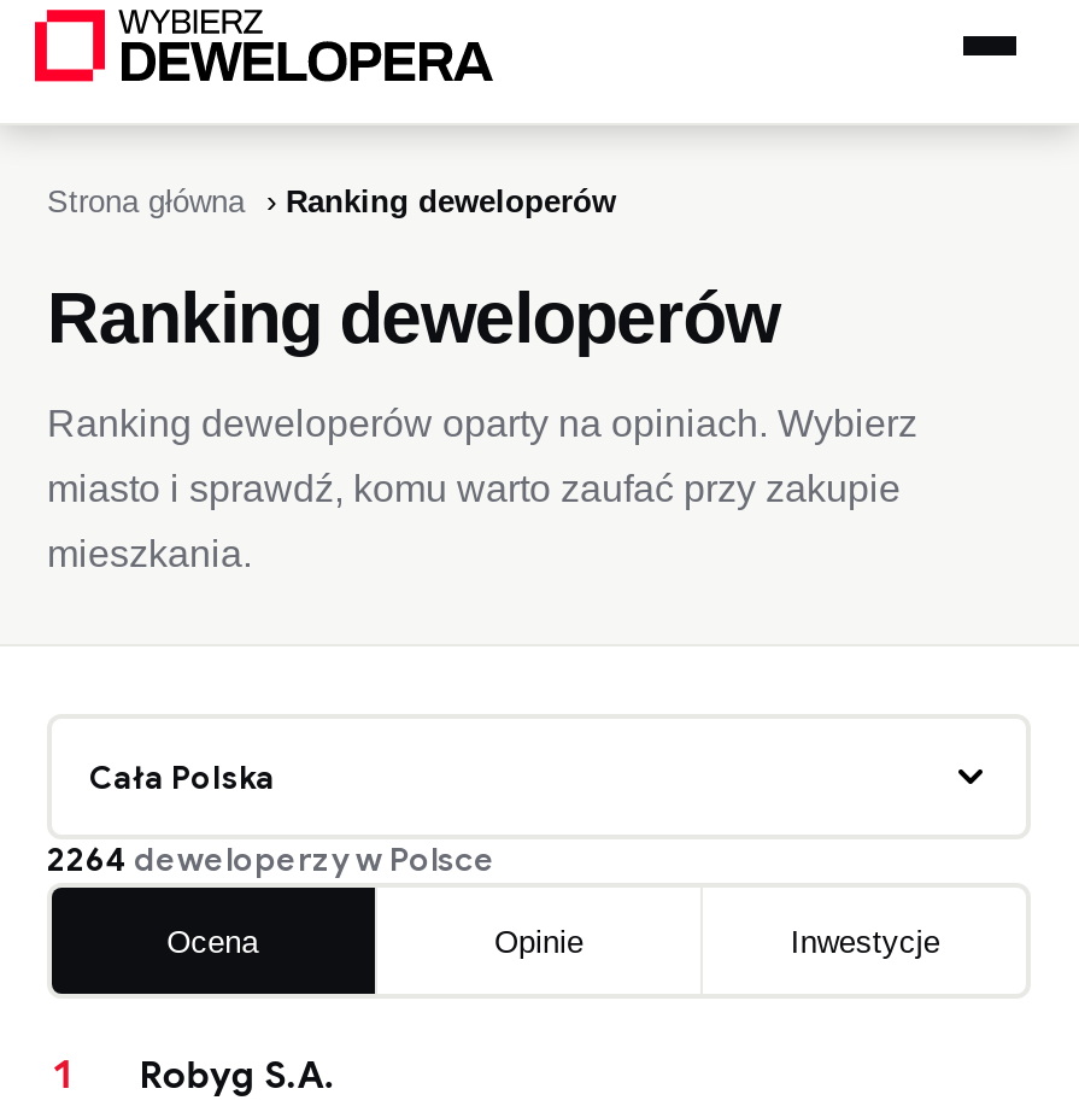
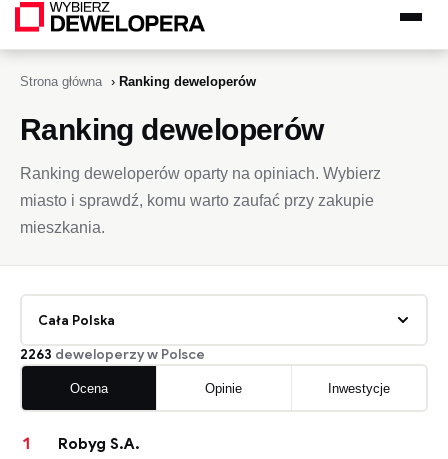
- 2264 deweloperzy w Polsce
+ 2263 deweloperzy w Polsce
